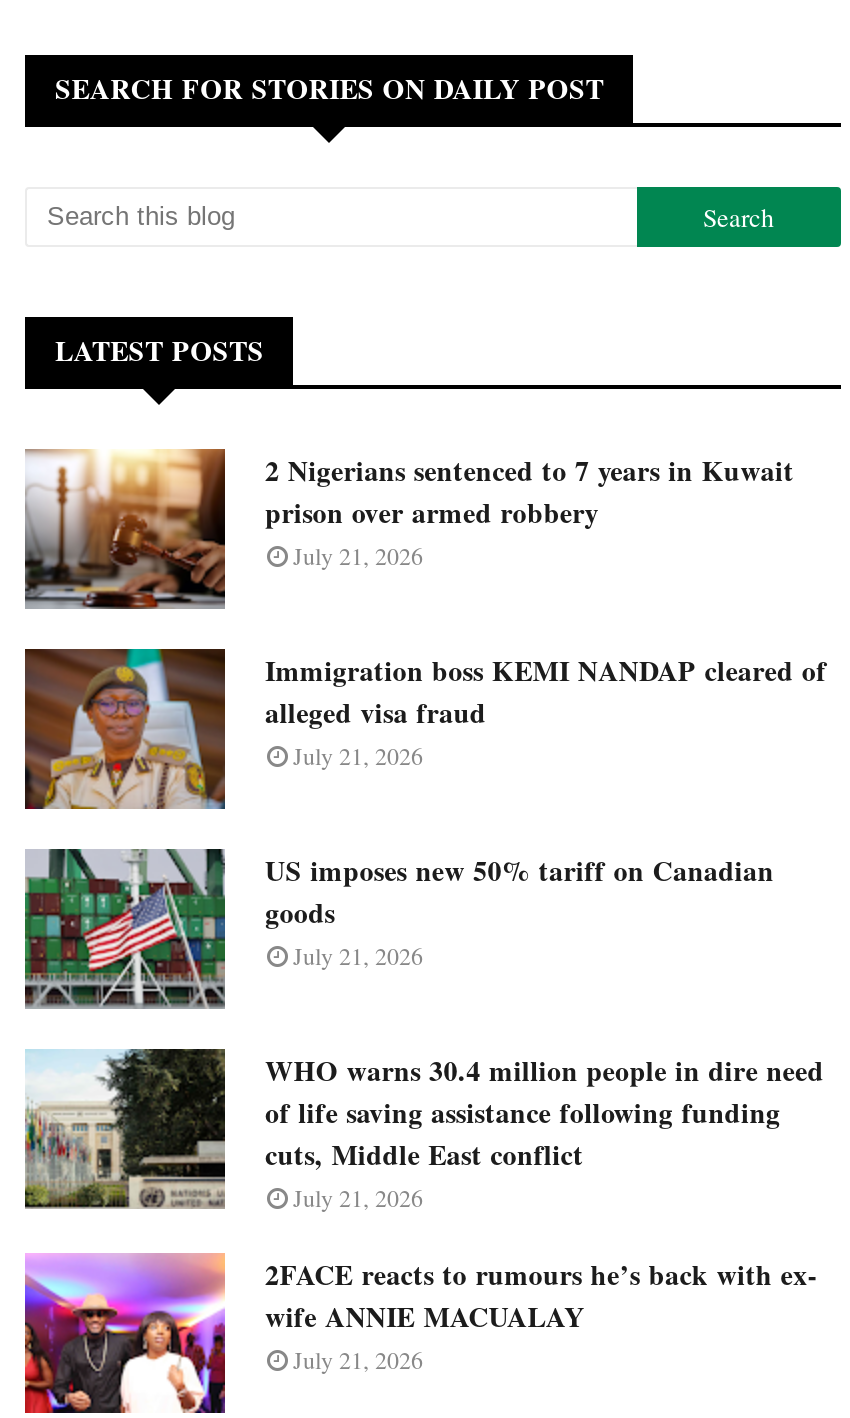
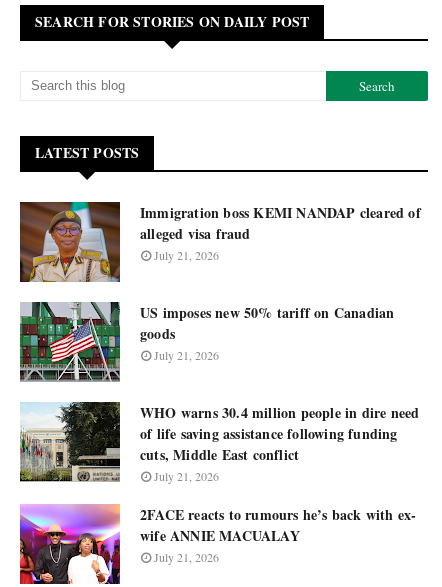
- [image]
- 2 Nigerians sentenced to 7 years in Kuwait
- prison over armed robbery
- July 21, 2026
